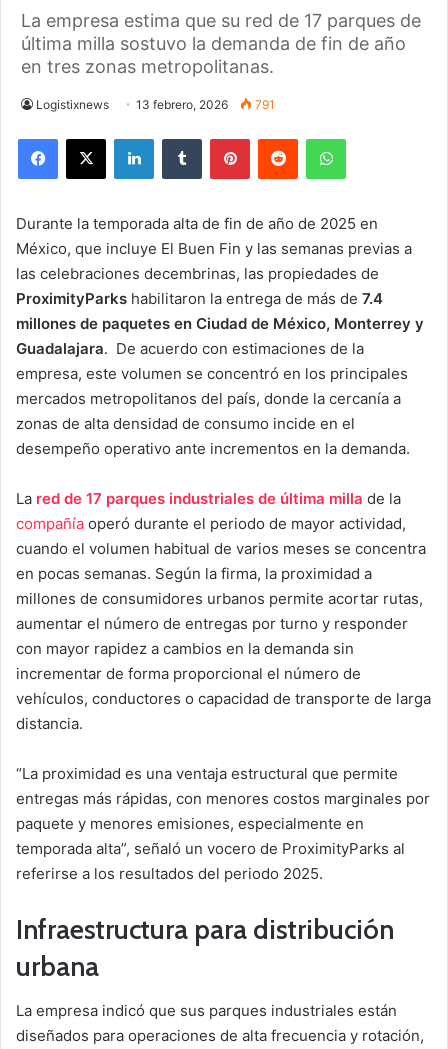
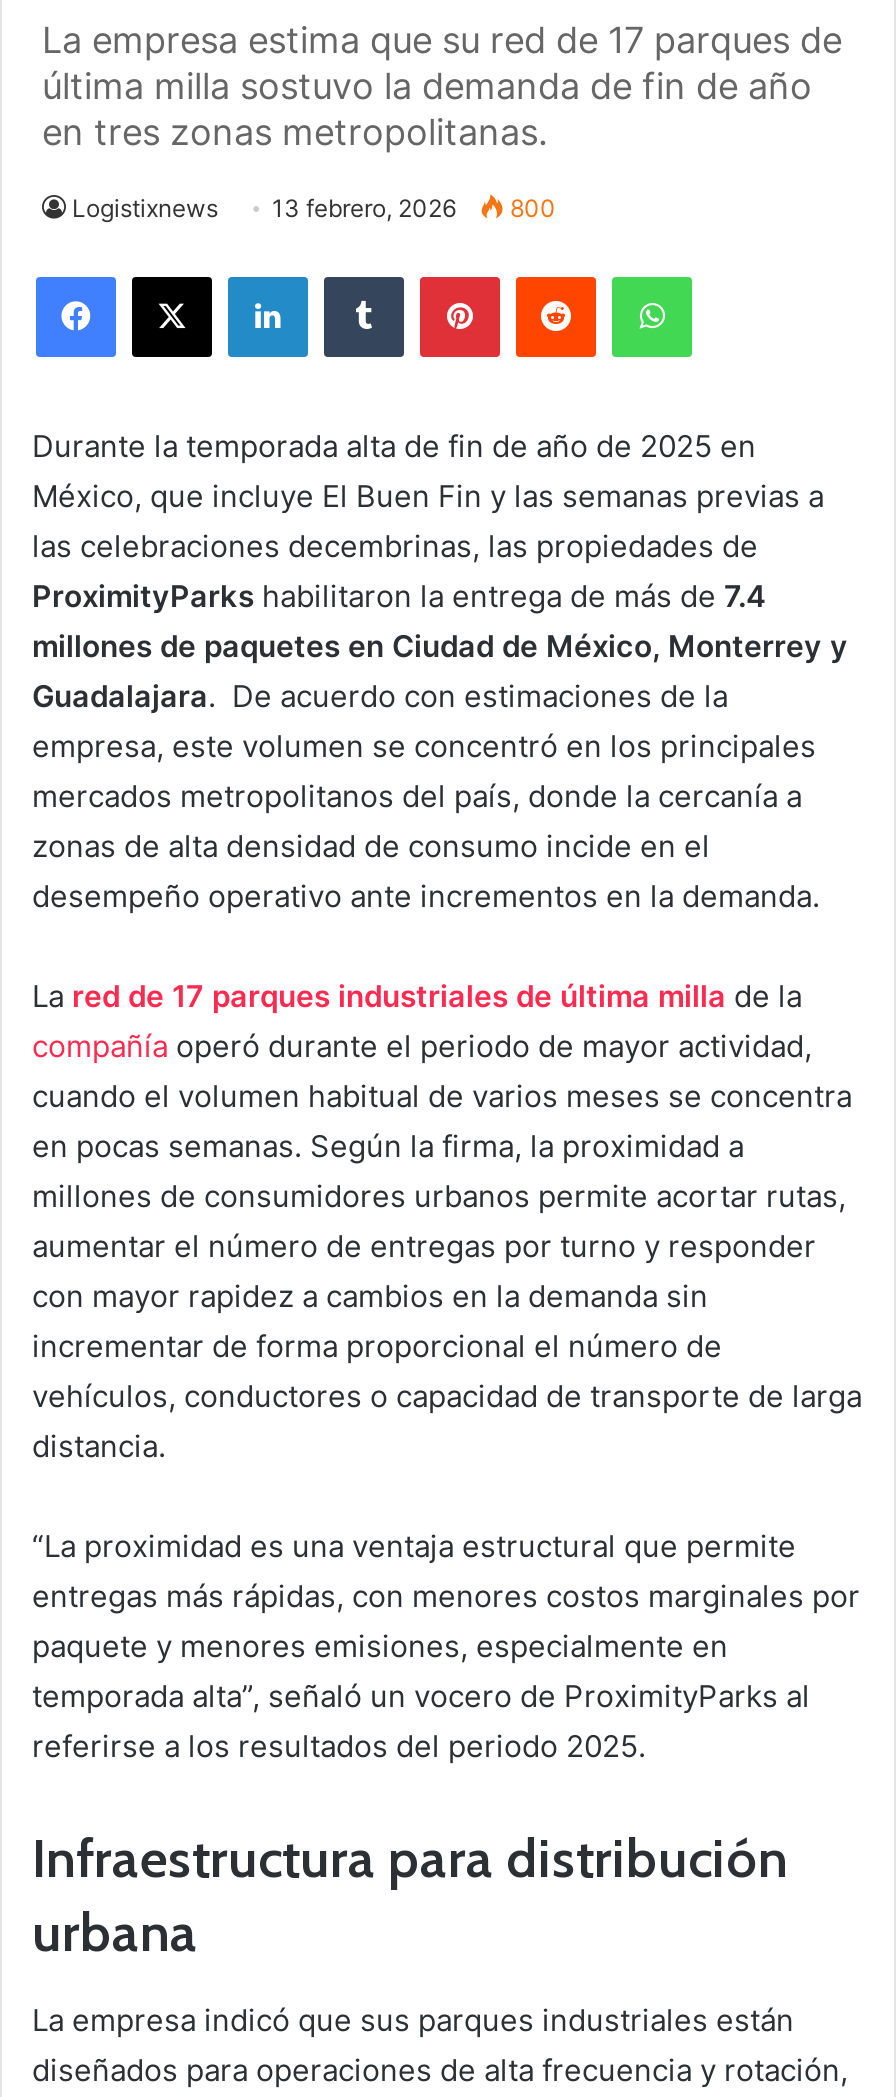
- Logistixnews 13 febrero, 2026 791
+ Logistixnews 13 febrero, 2026 800
